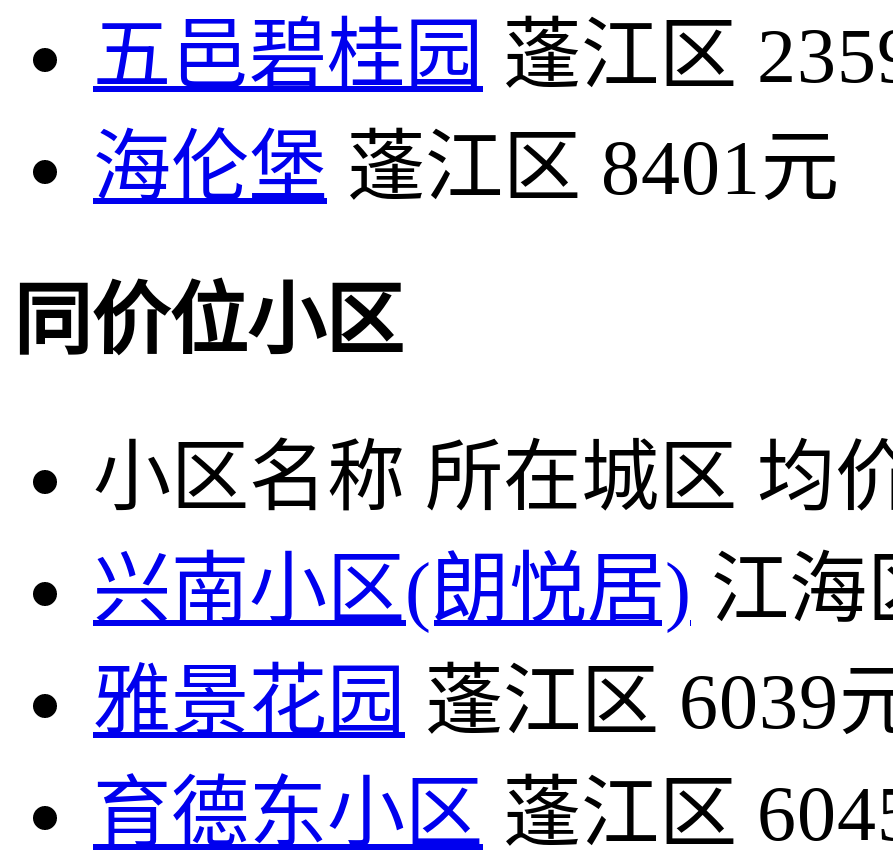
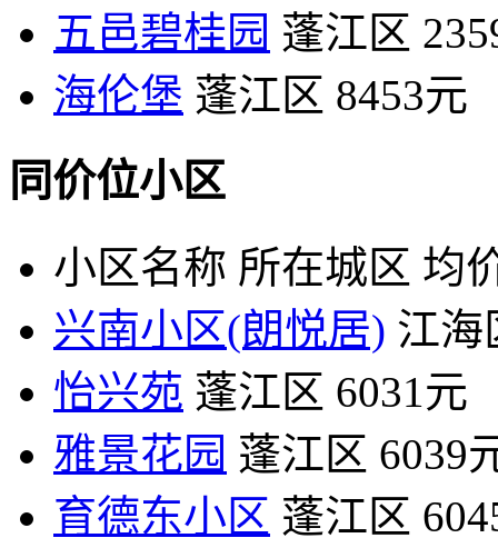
- 海伦堡 蓬江区 8401元
+ 海伦堡 蓬江区 8453元

+ 怡兴苑 蓬江区 6031元
